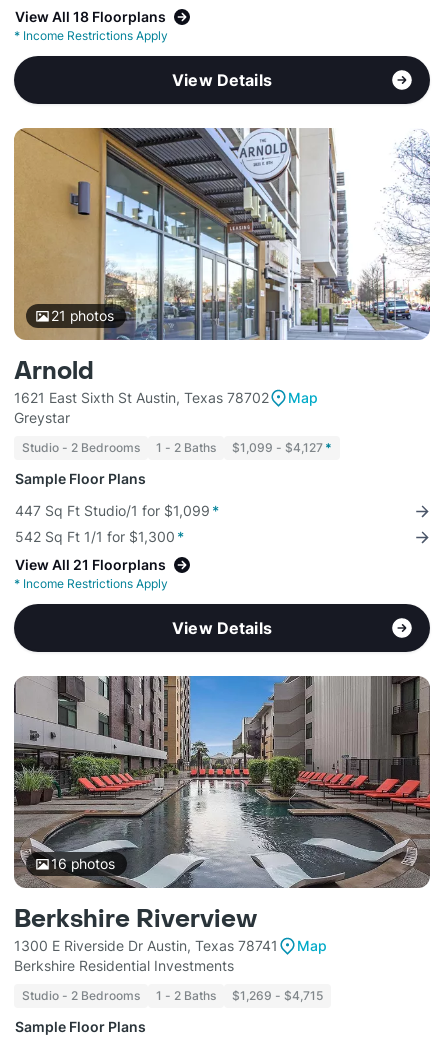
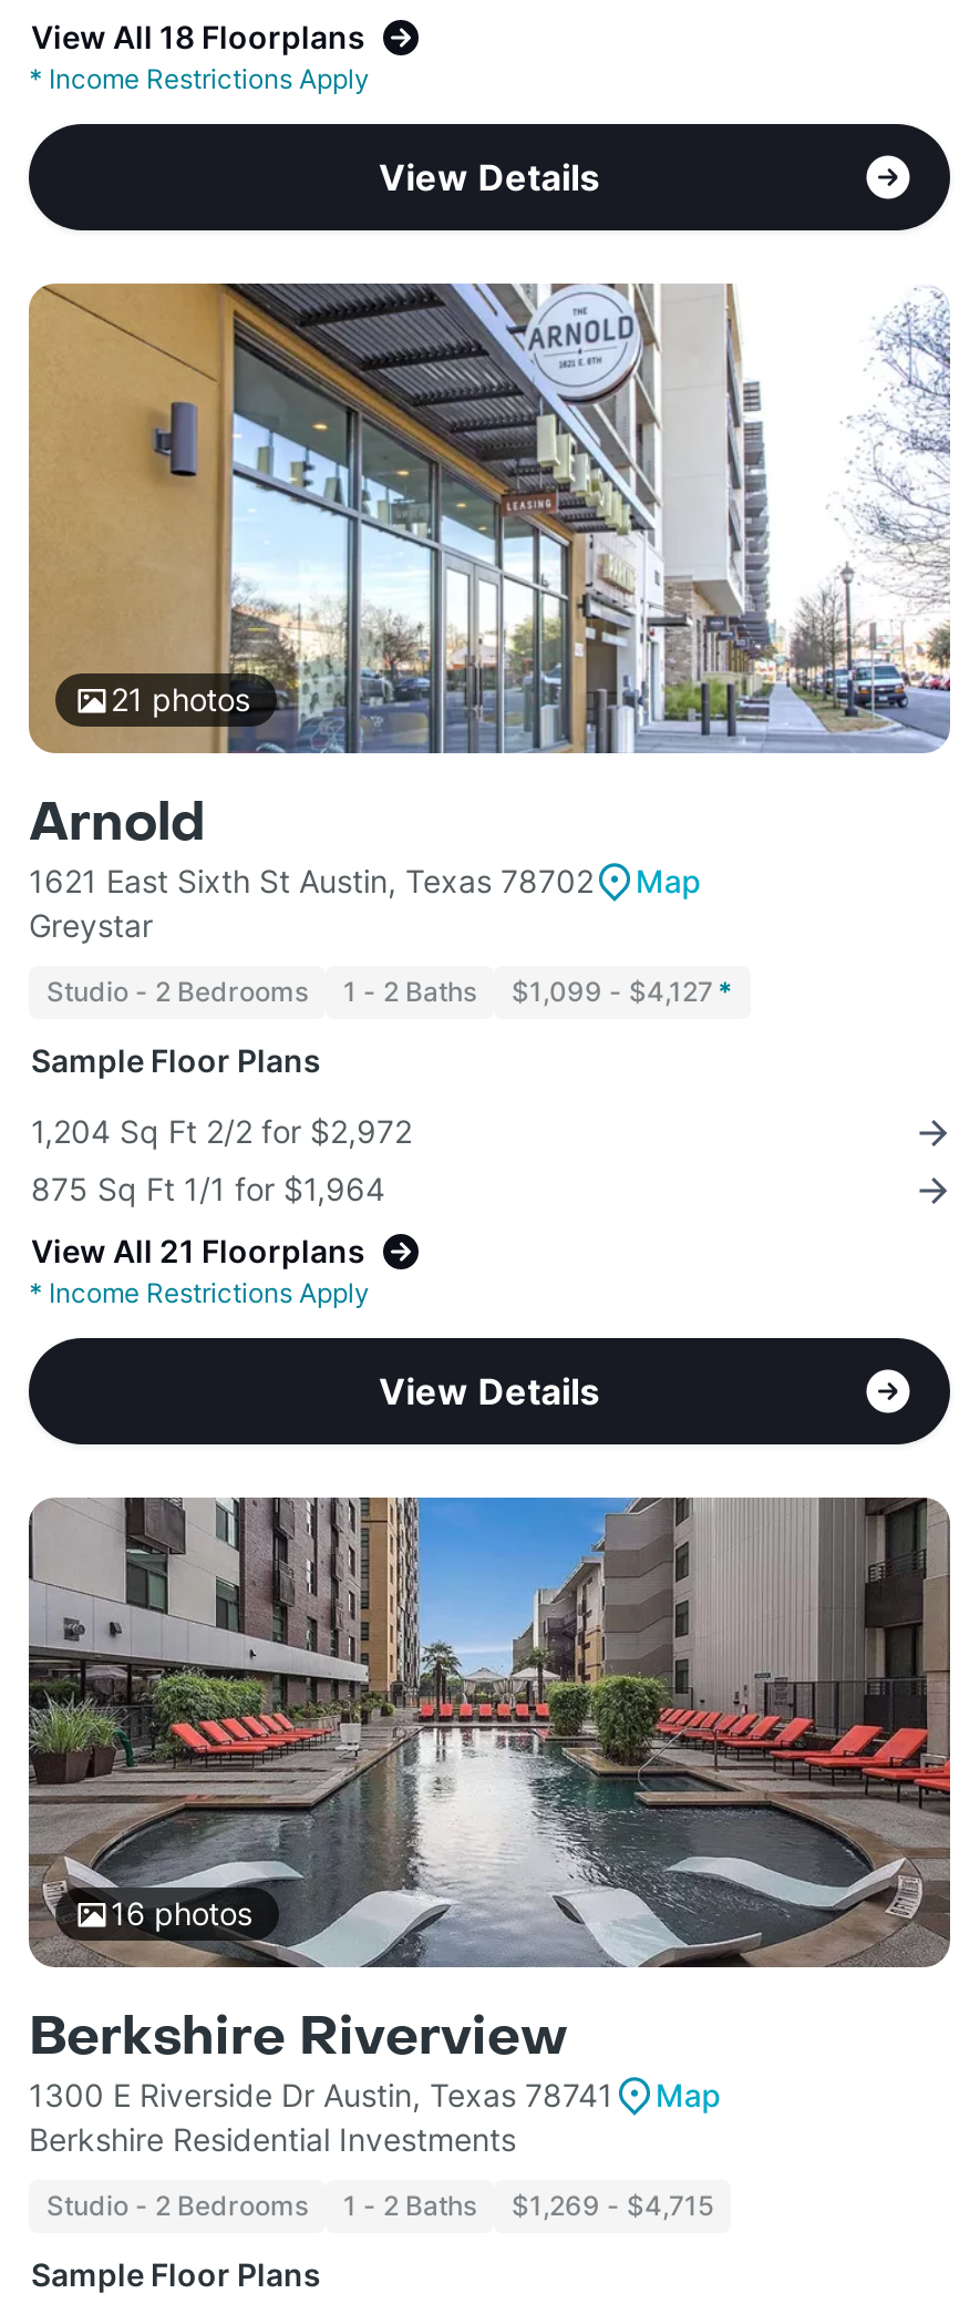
- 447 Sq Ft Studio/1 for $1,099 *
+ 1,204 Sq Ft 2/2 for $2,972

- 542 Sq Ft 1/1 for $1,300 *
+ 875 Sq Ft 1/1 for $1,964
